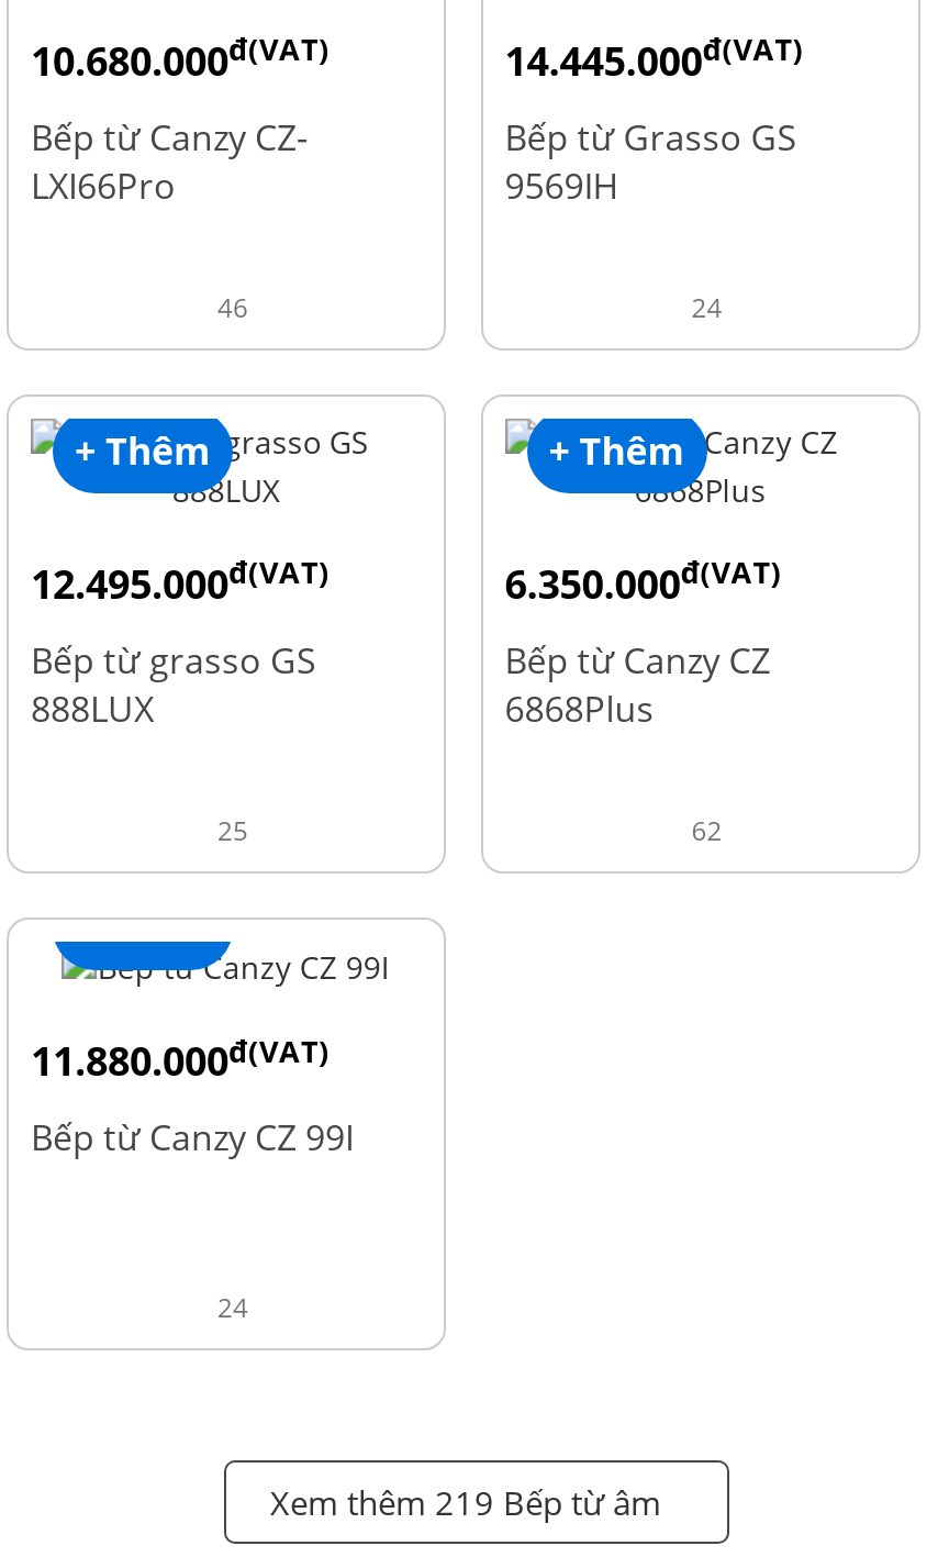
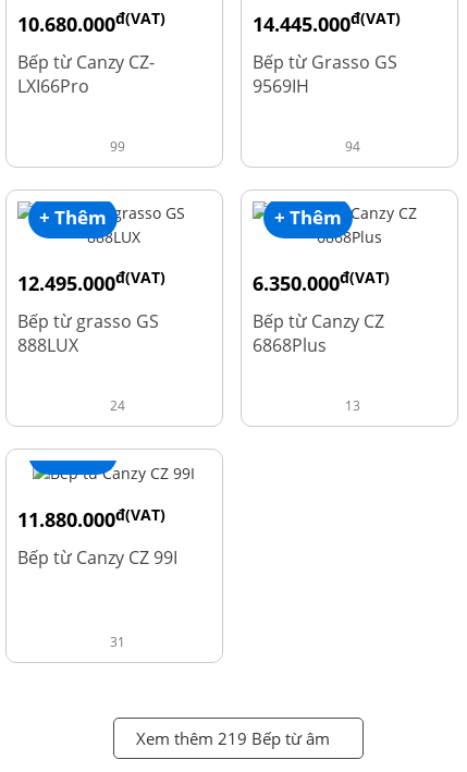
- 46
+ 99

- 24
+ 94

- 25
+ 24

- 62
+ 13

- 24
+ 31
